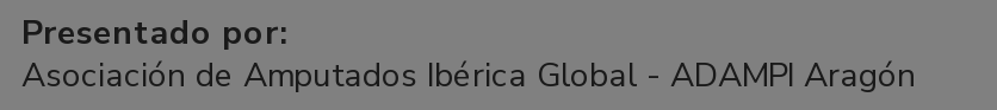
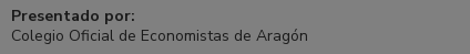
- Asociación de Amputados Ibérica Global - ADAMPI Aragón
+ Colegio Oficial de Economistas de Aragón
